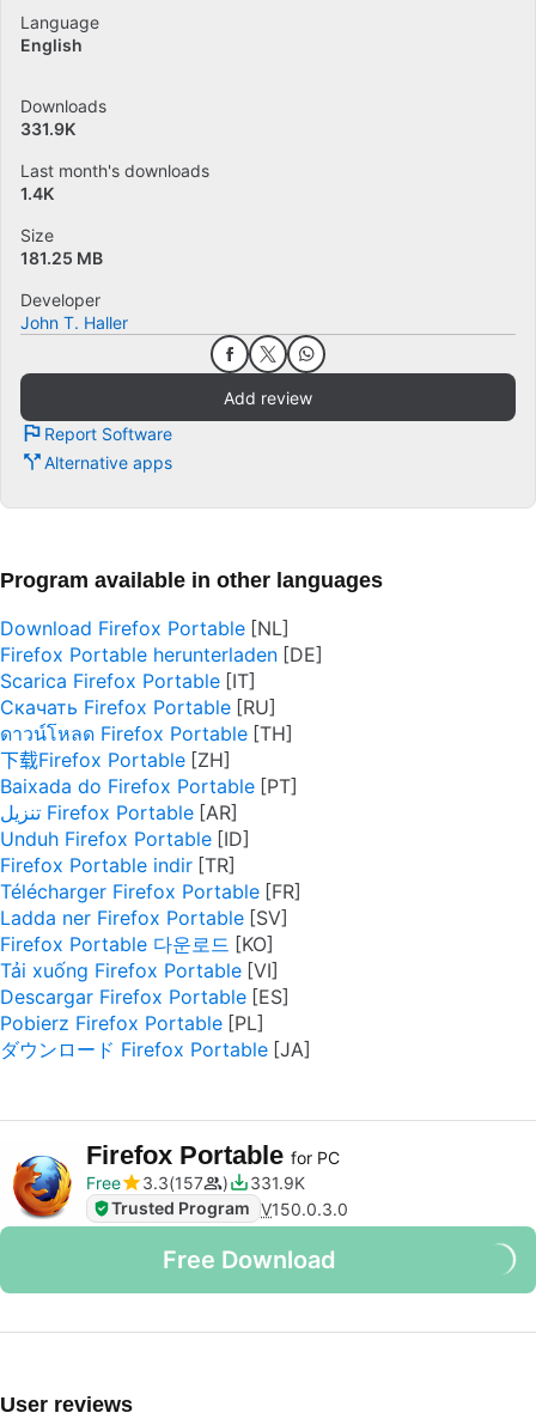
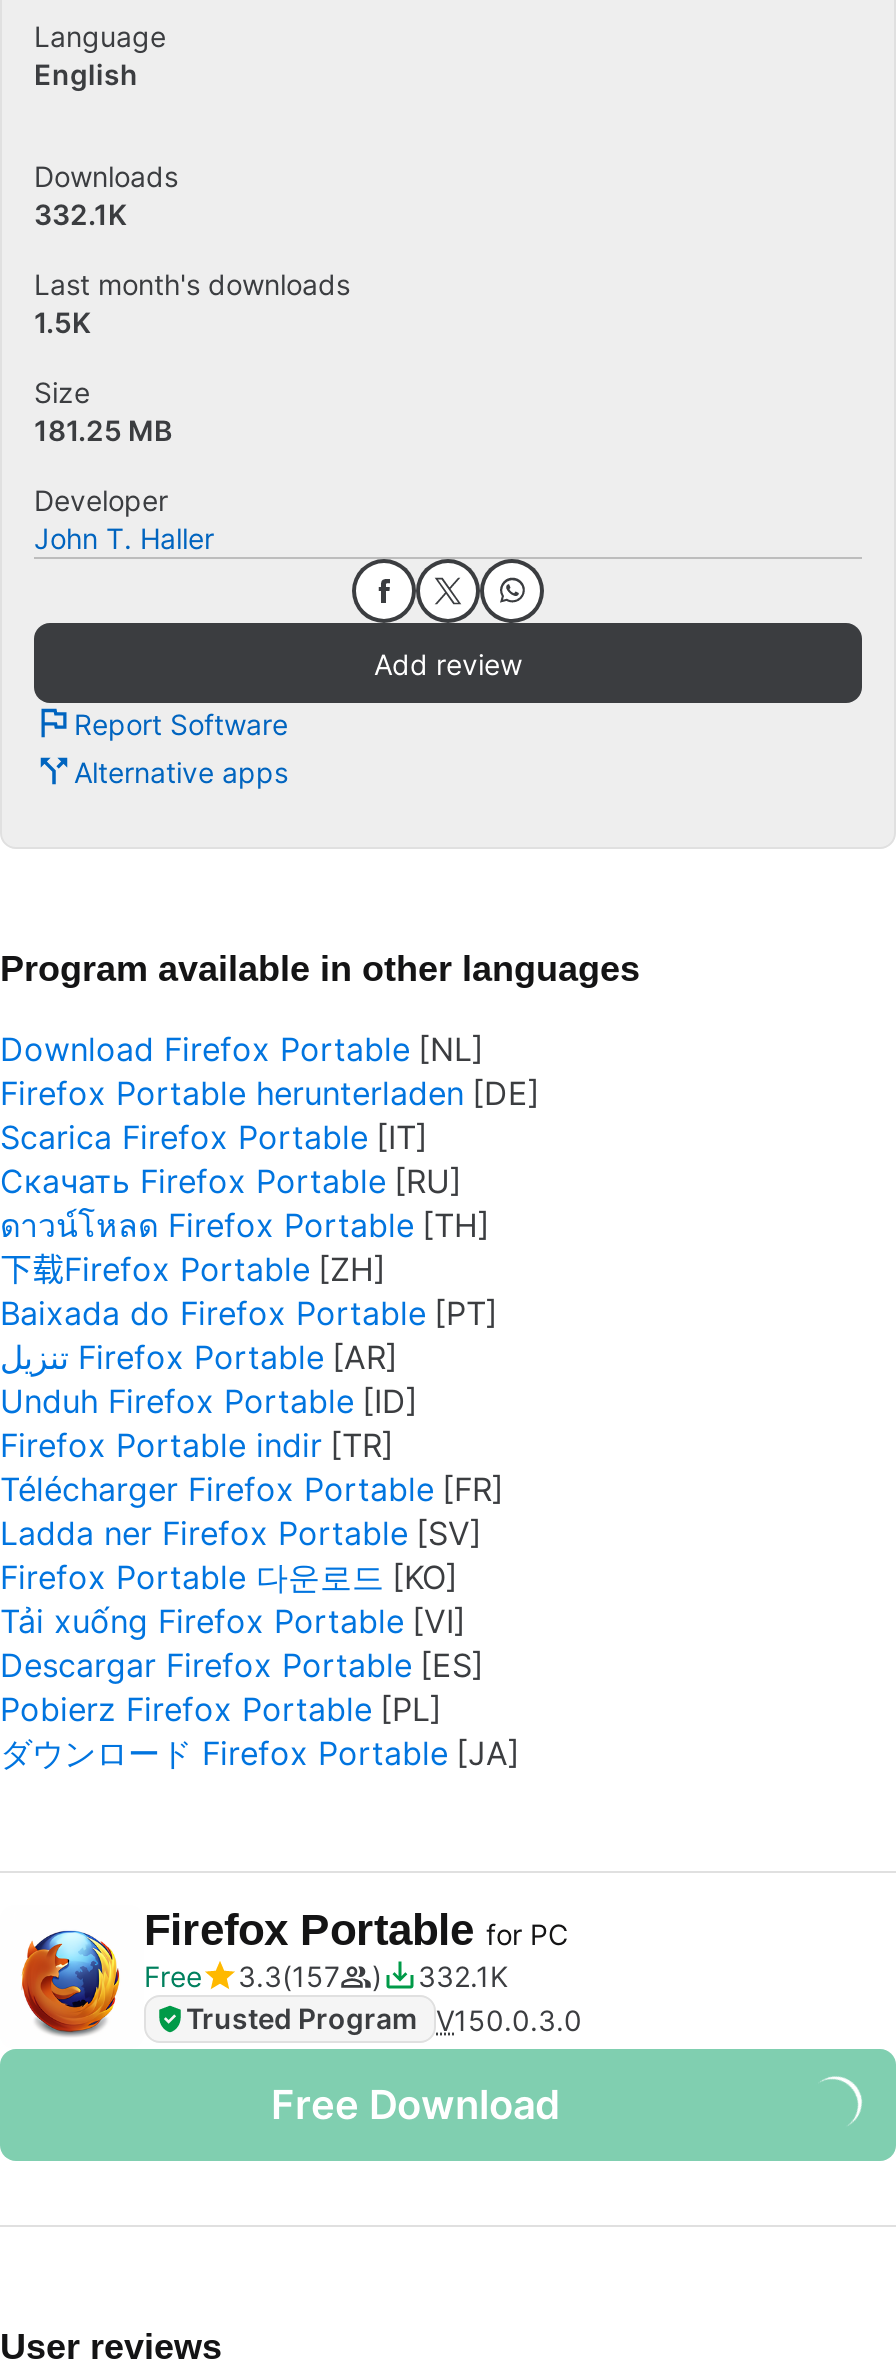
- 331.9K
+ 332.1K

- 1.4K
+ 1.5K

- 331.9K
+ 332.1K
